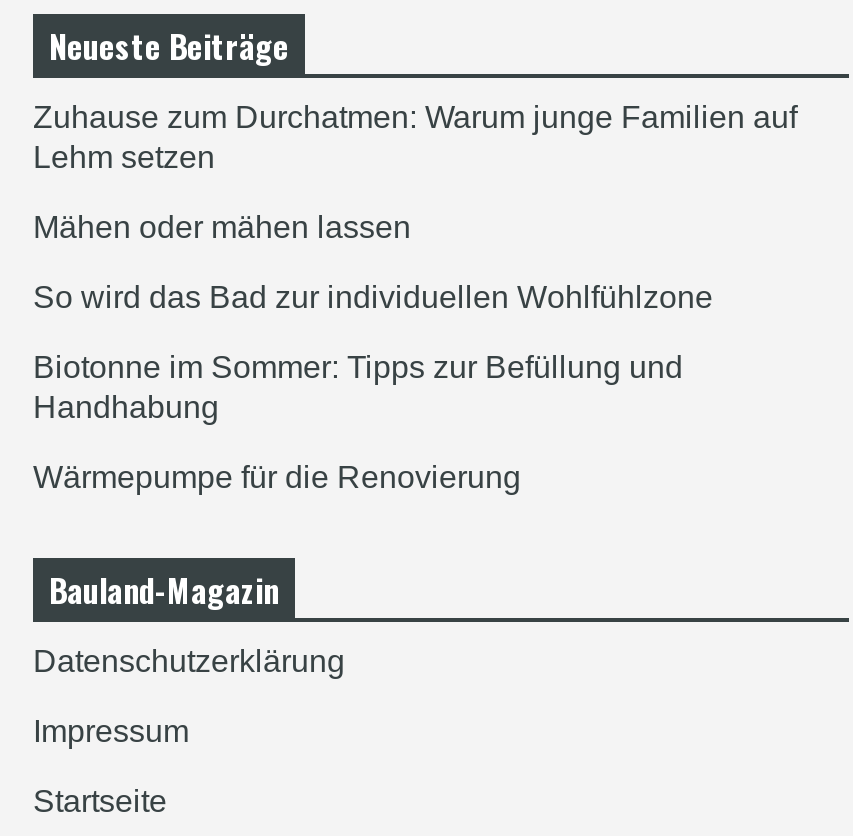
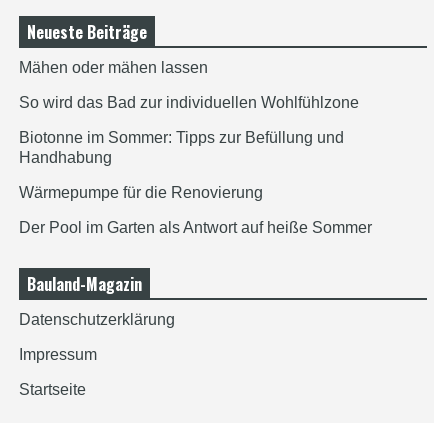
- Zuhause zum Durchatmen: Warum junge Familien auf
- Lehm setzen

moved up: Mähen oder mähen lassen | So wird das Bad zur individuellen Wohlfühlzone | Biotonne im Sommer: Tipps zur Befüllung und | Handhabung | Wärmepumpe für die Renovierung

+ Der Pool im Garten als Antwort auf heiße Sommer
